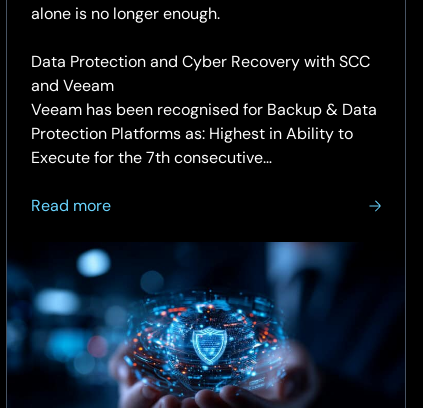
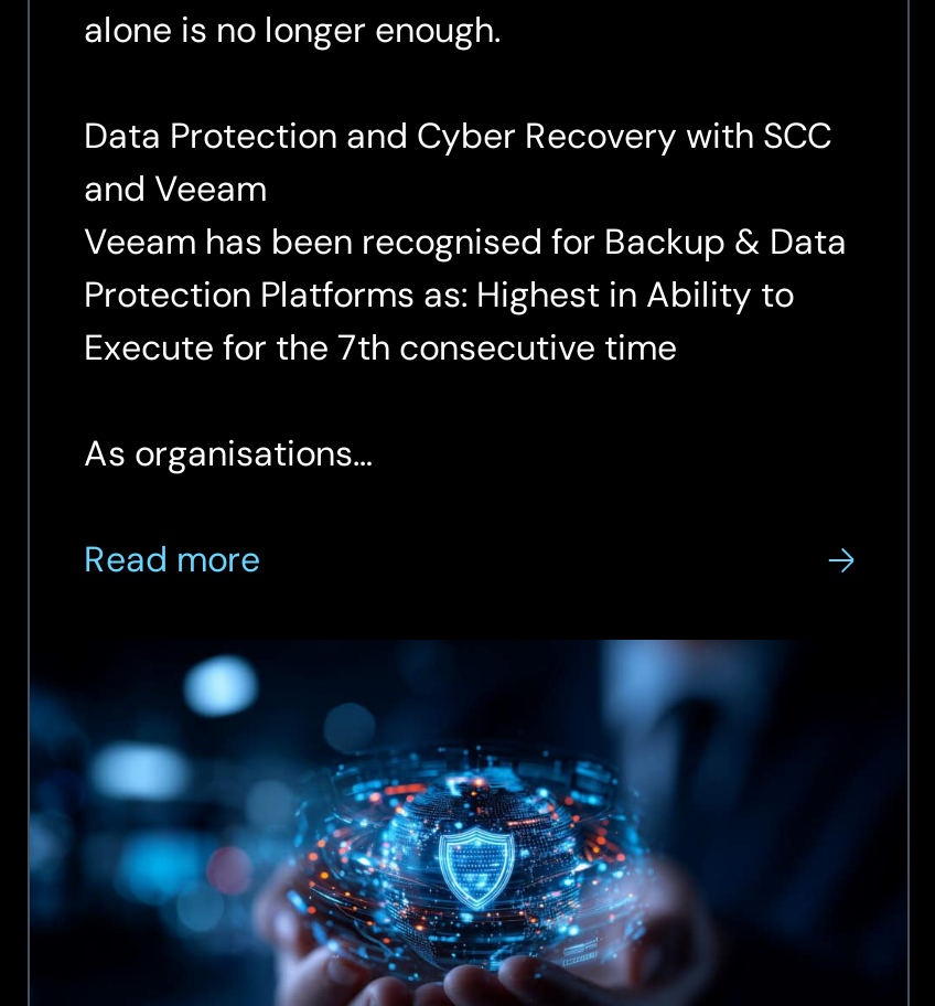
- Execute for the 7th consecutive…
+ Execute for the 7th consecutive time
+ As organisations…
